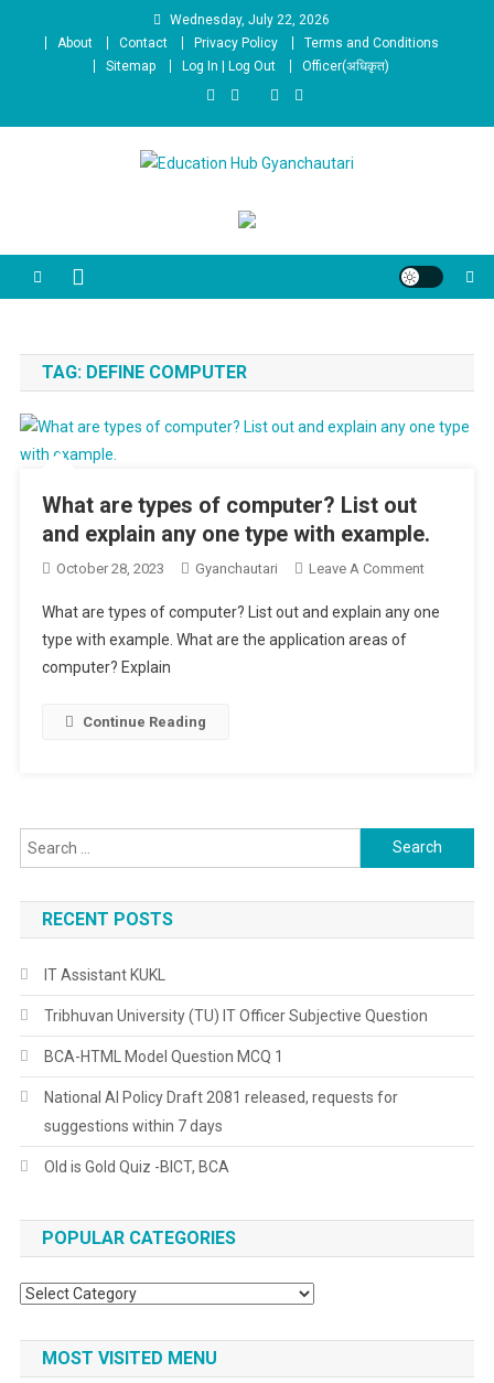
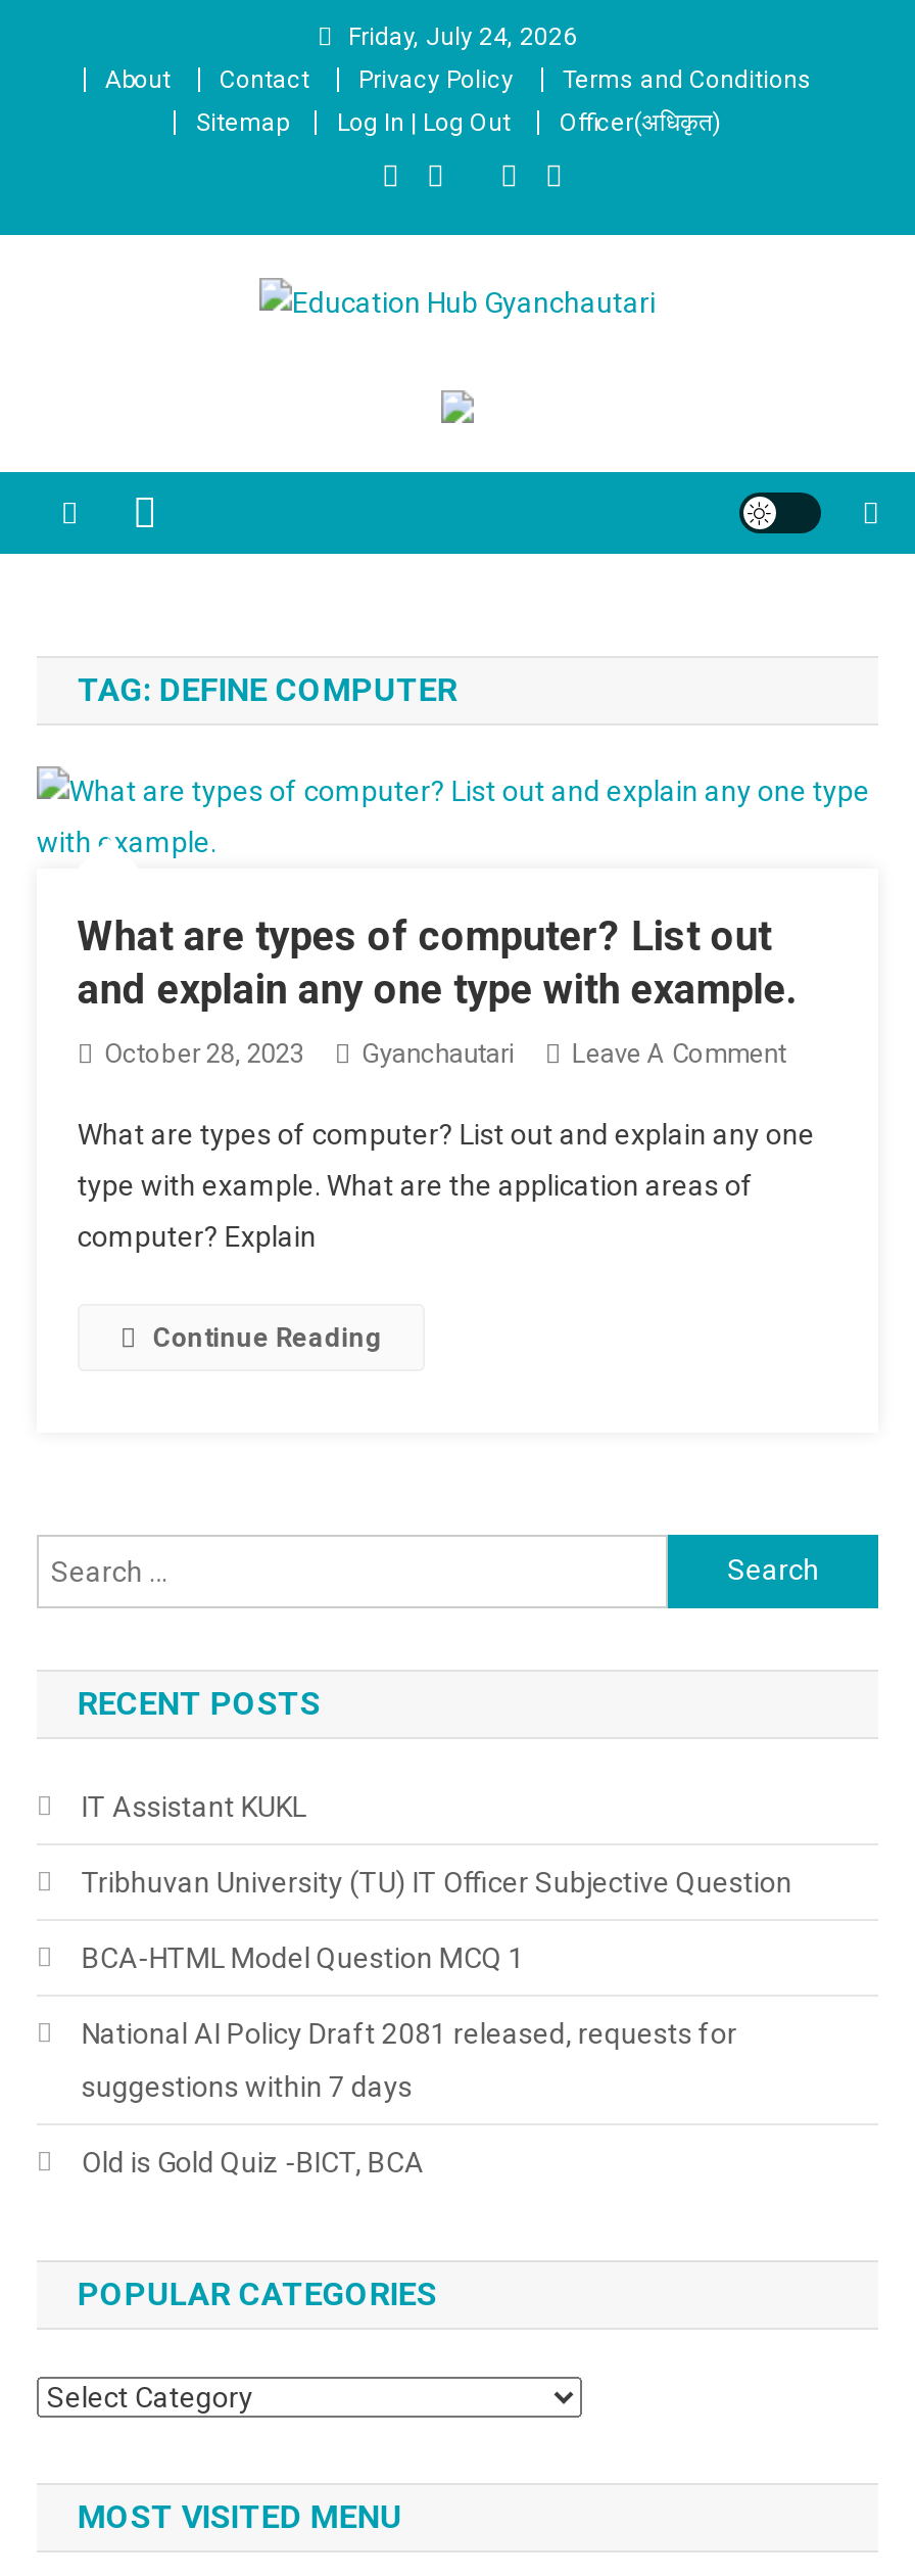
- Wednesday, July 22, 2026
+ Friday, July 24, 2026
